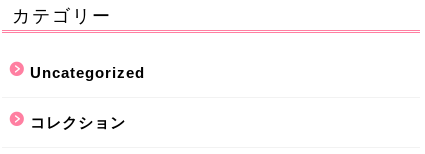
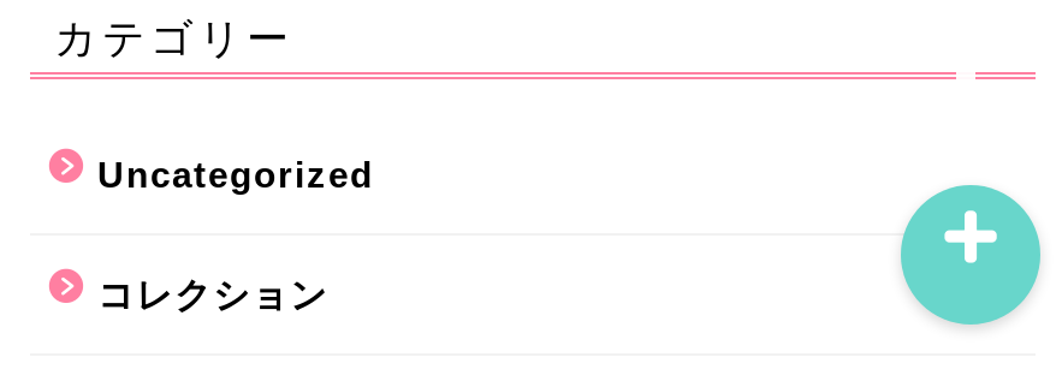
+ [image]
